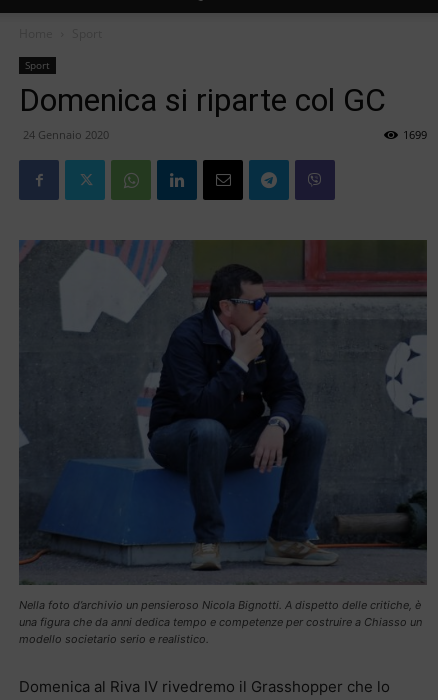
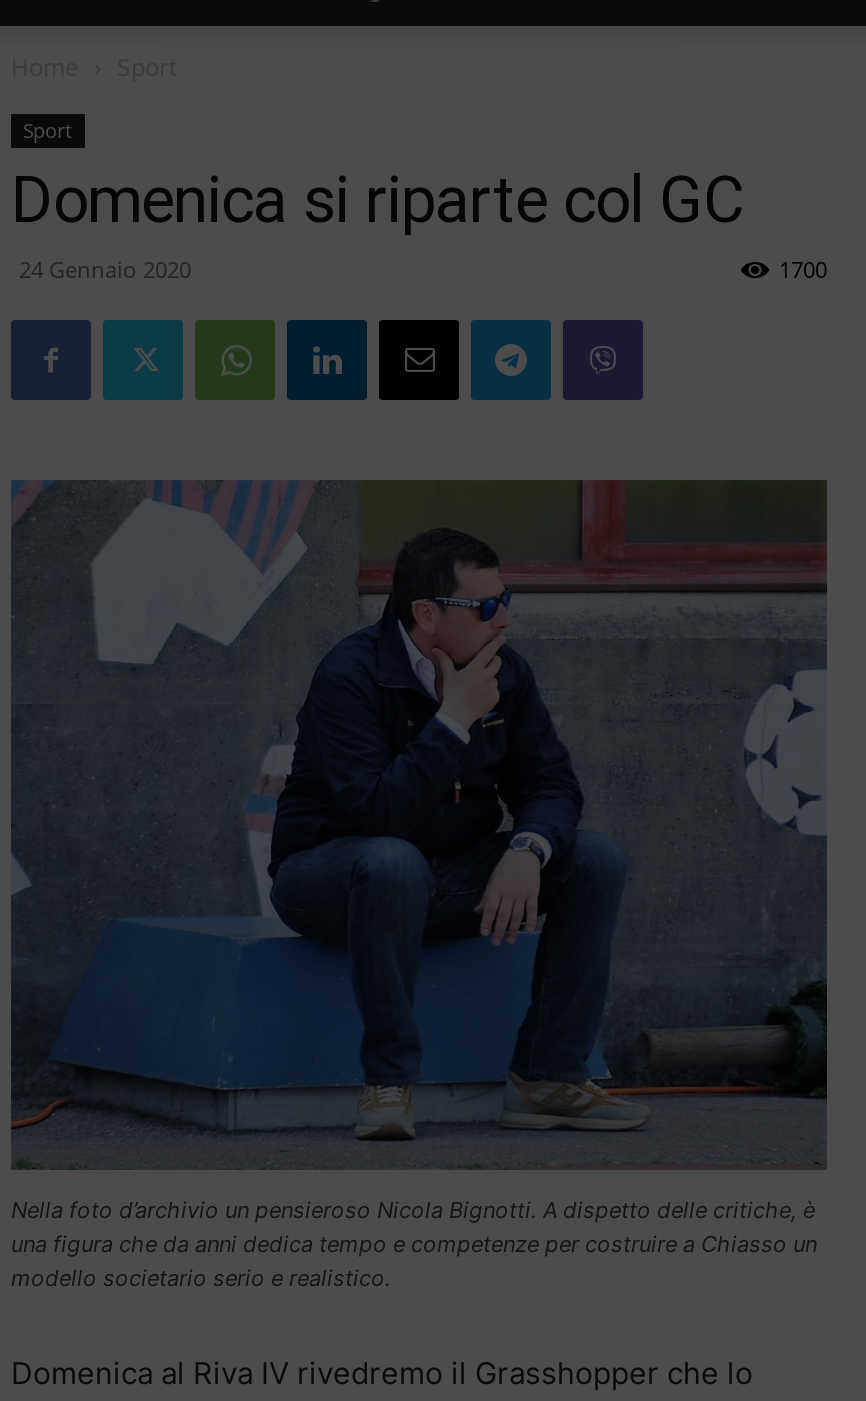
- 1699
+ 1700
